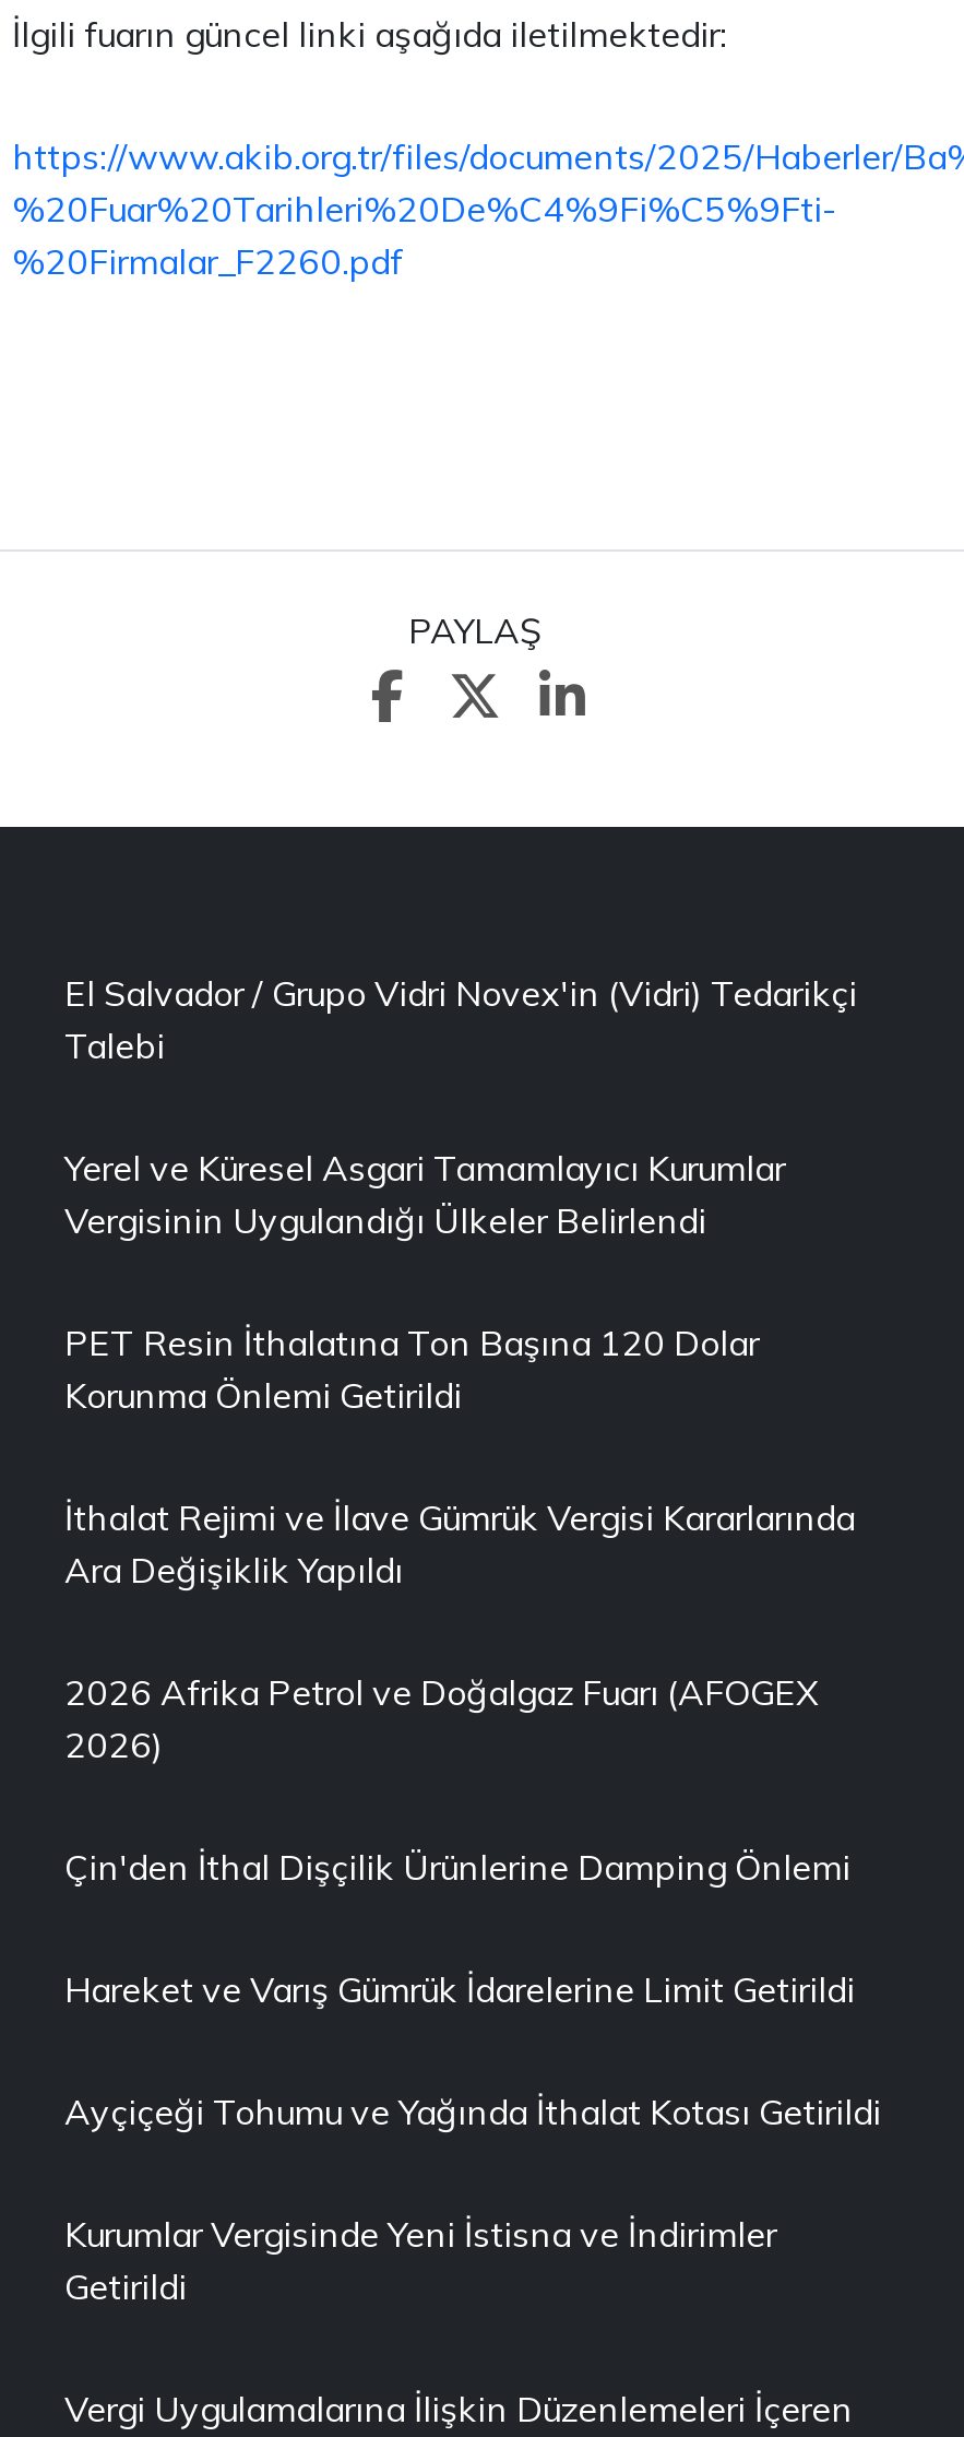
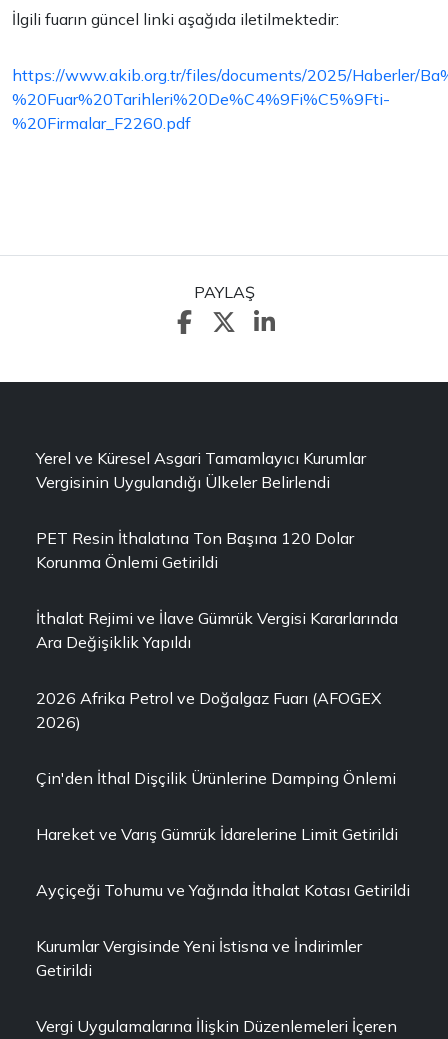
- El Salvador / Grupo Vidri Novex'in (Vidri) Tedarikçi
- Talebi
